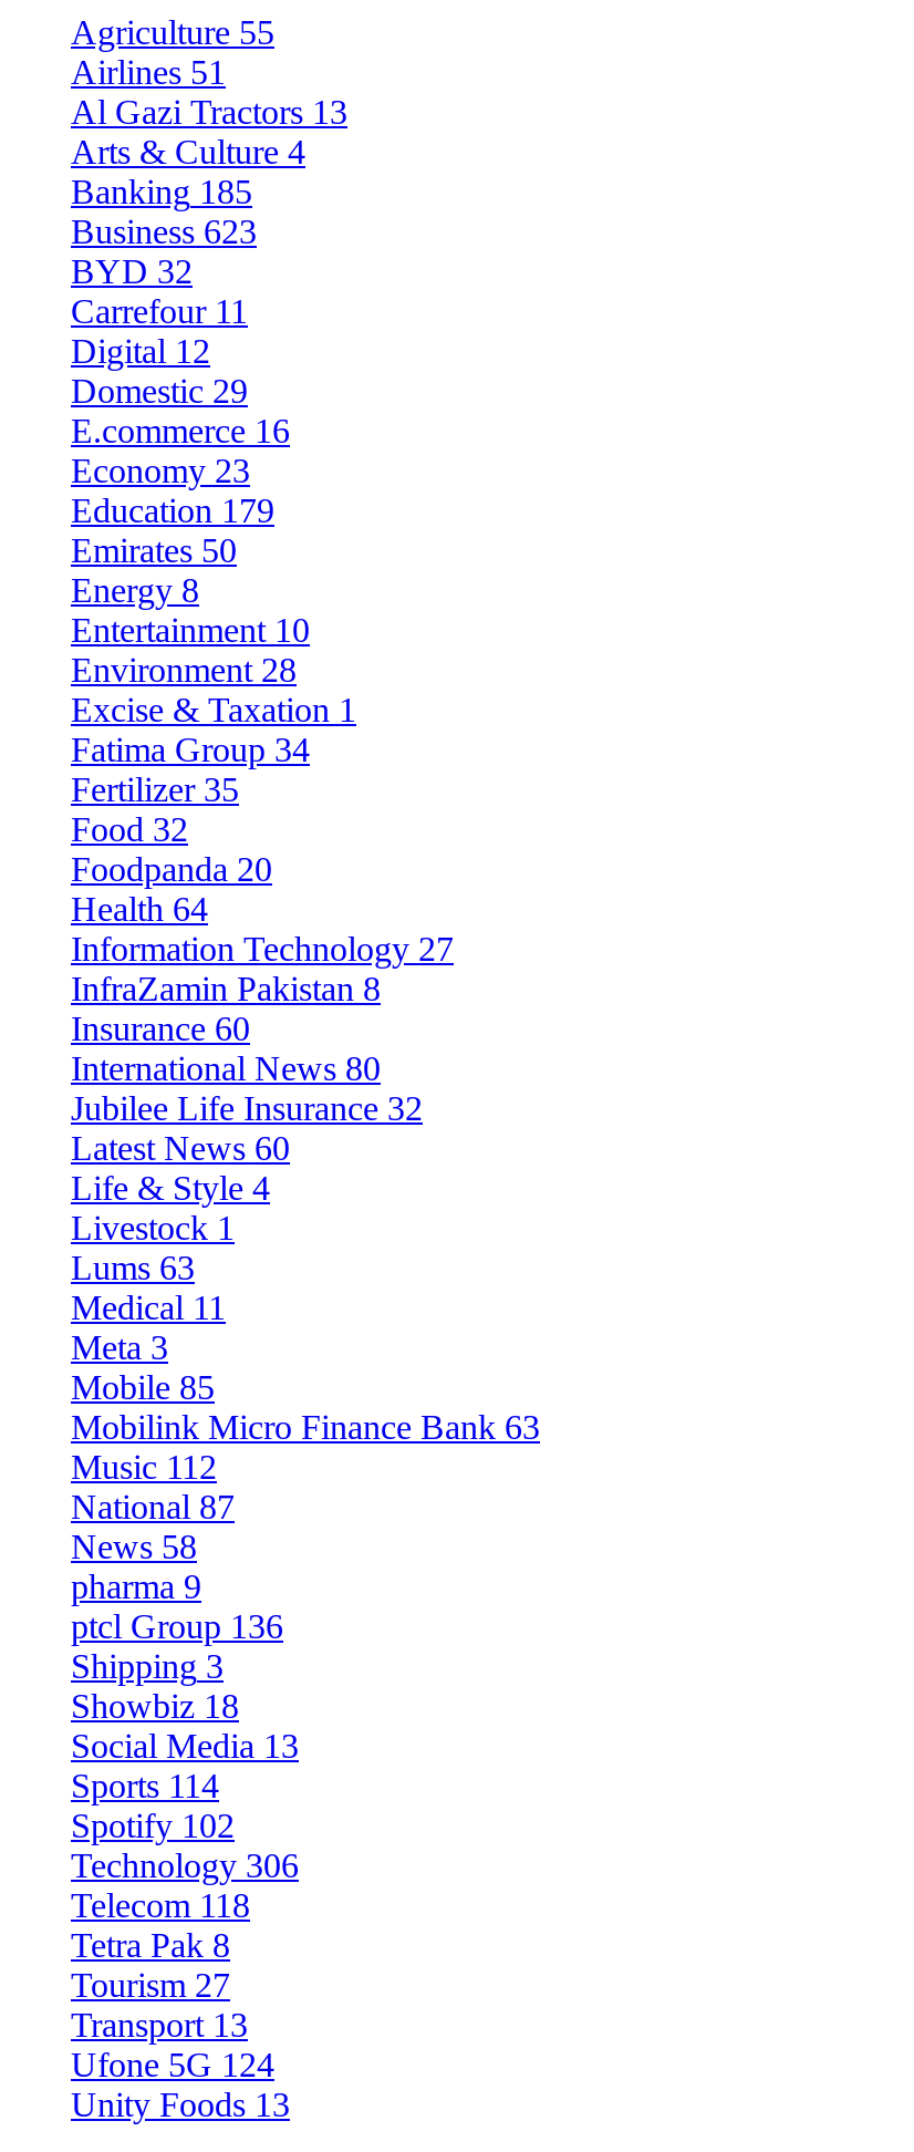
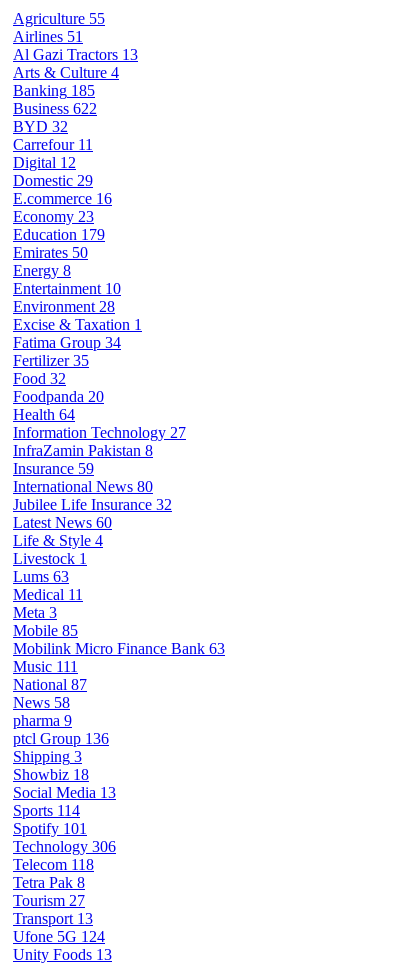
- Business 623
+ Business 622

- Insurance 60
+ Insurance 59

- Music 112
+ Music 111

- Spotify 102
+ Spotify 101
